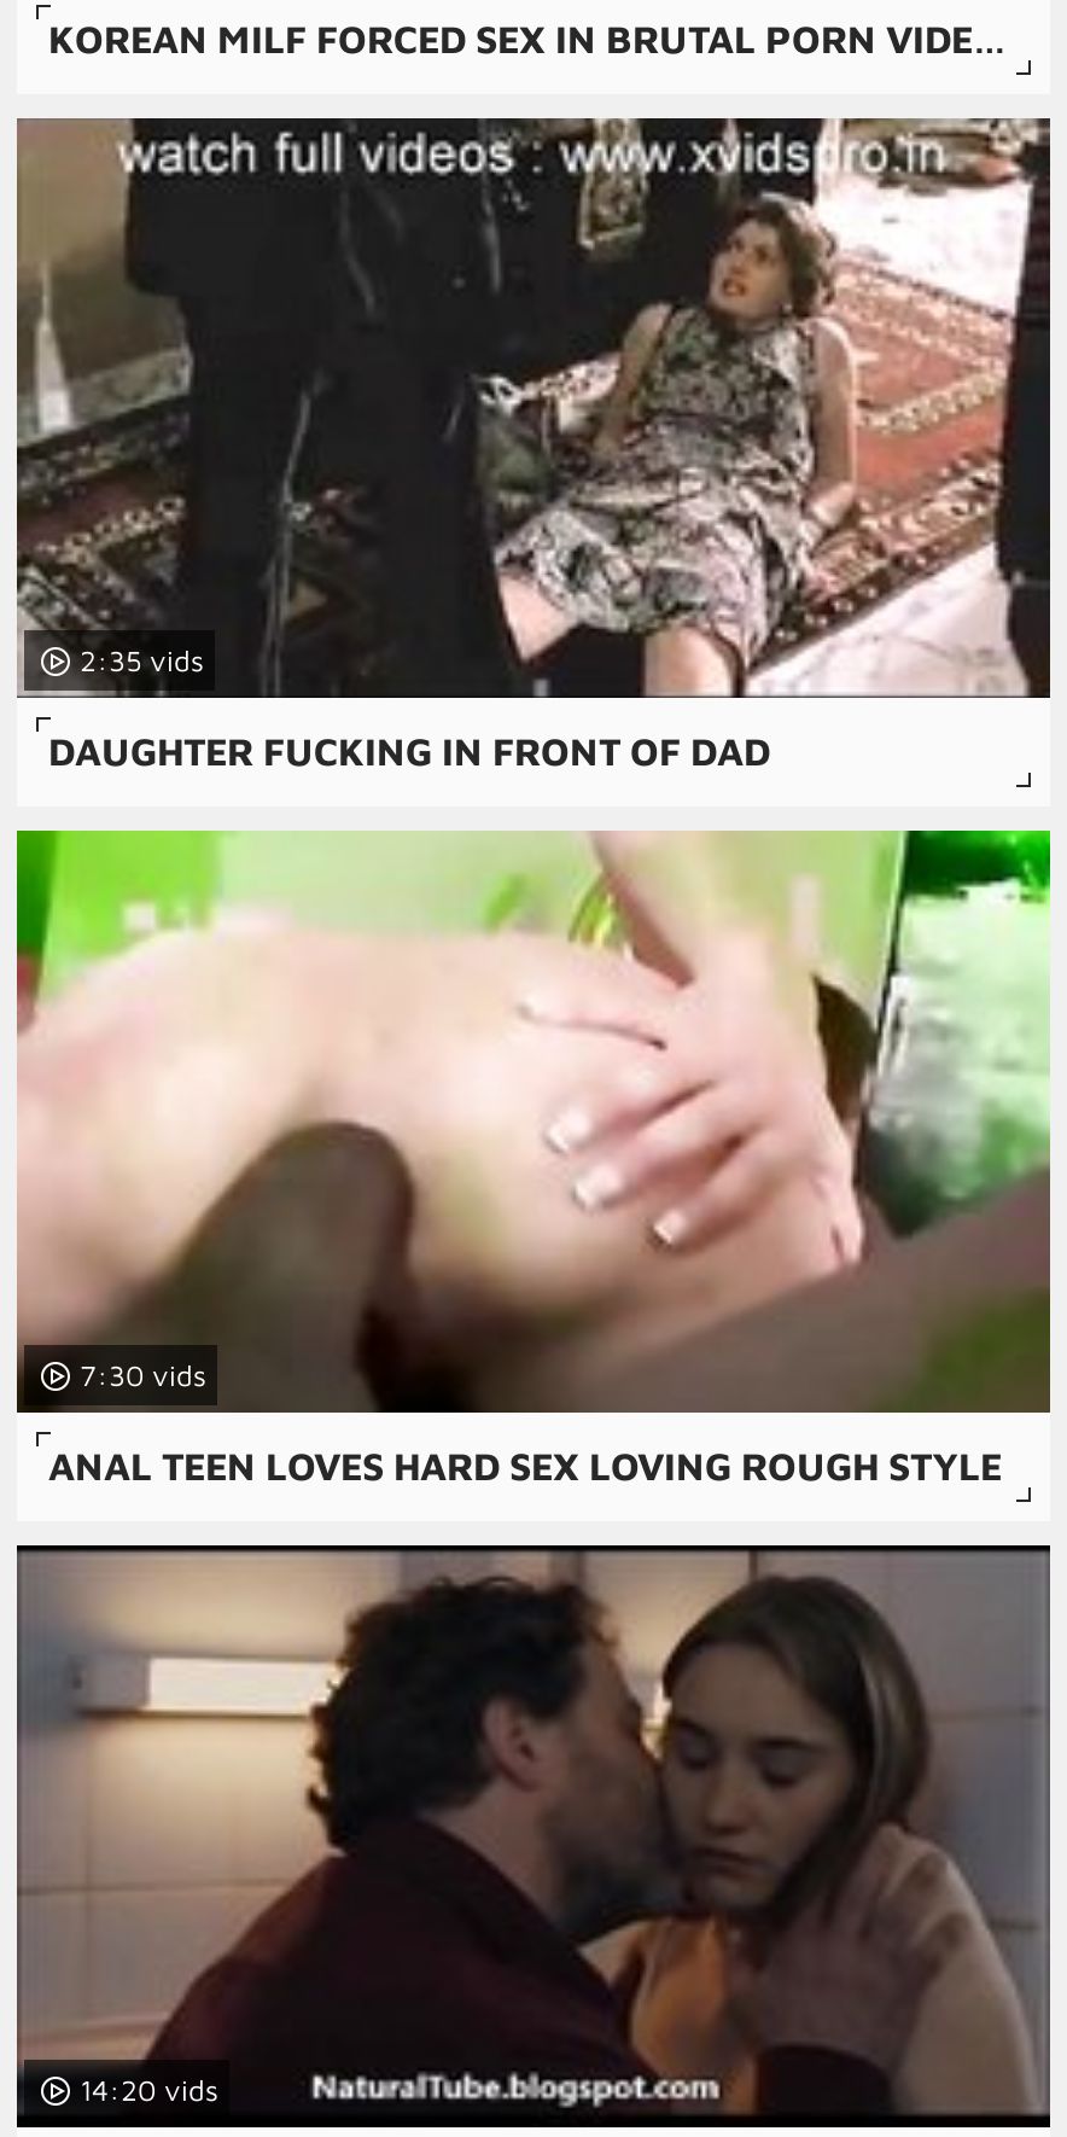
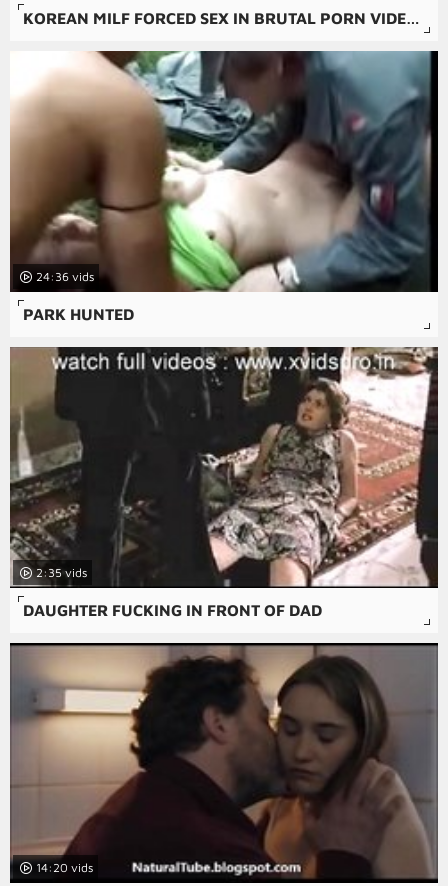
+ [image]
+ 24:36

+ PARK HUNTED

moved down: [image] | DAUGHTER FUCKING IN FRONT OF DAD | 2:35

- [image]
- 7:30

- ANAL TEEN LOVES HARD SEX LOVING ROUGH STYLE
